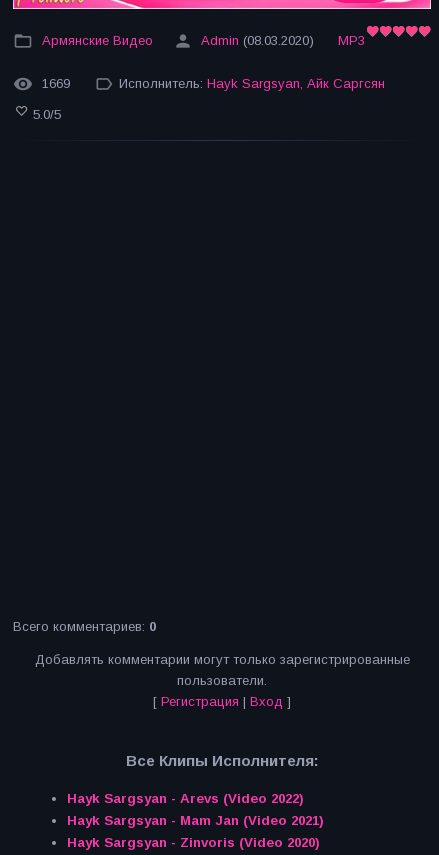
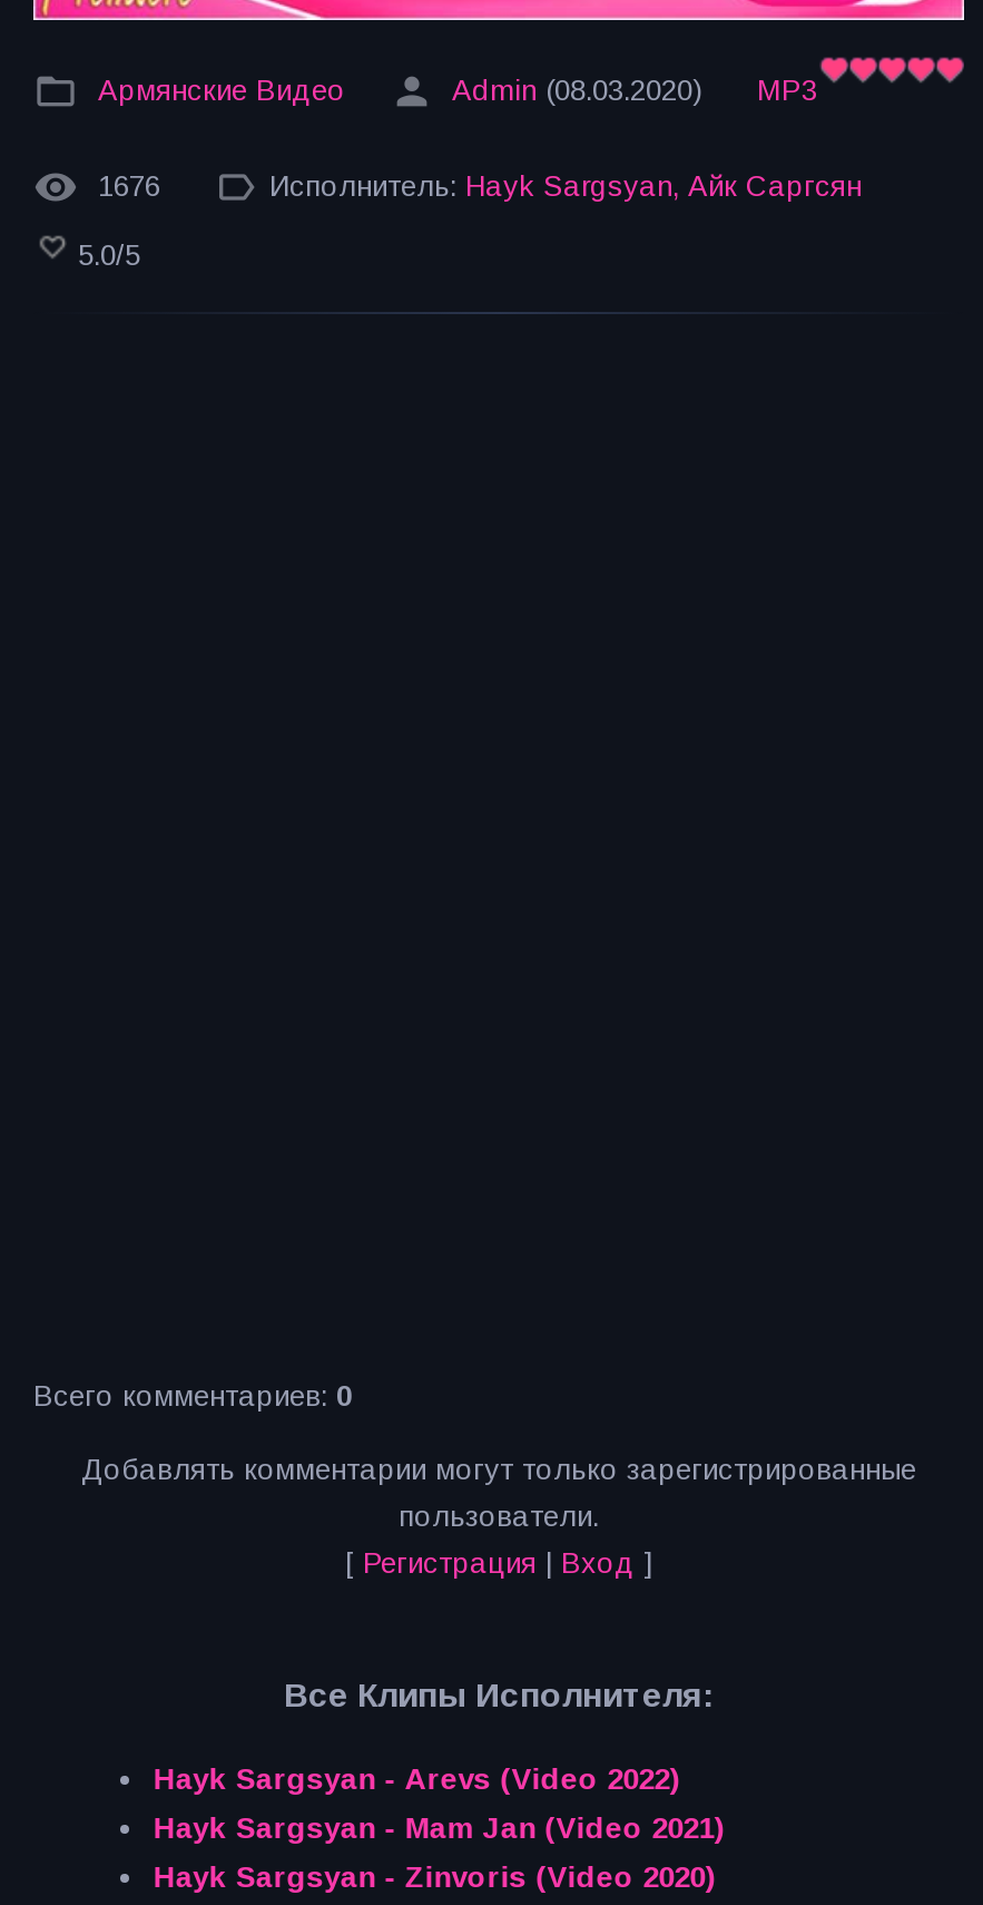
- 1669
+ 1676
